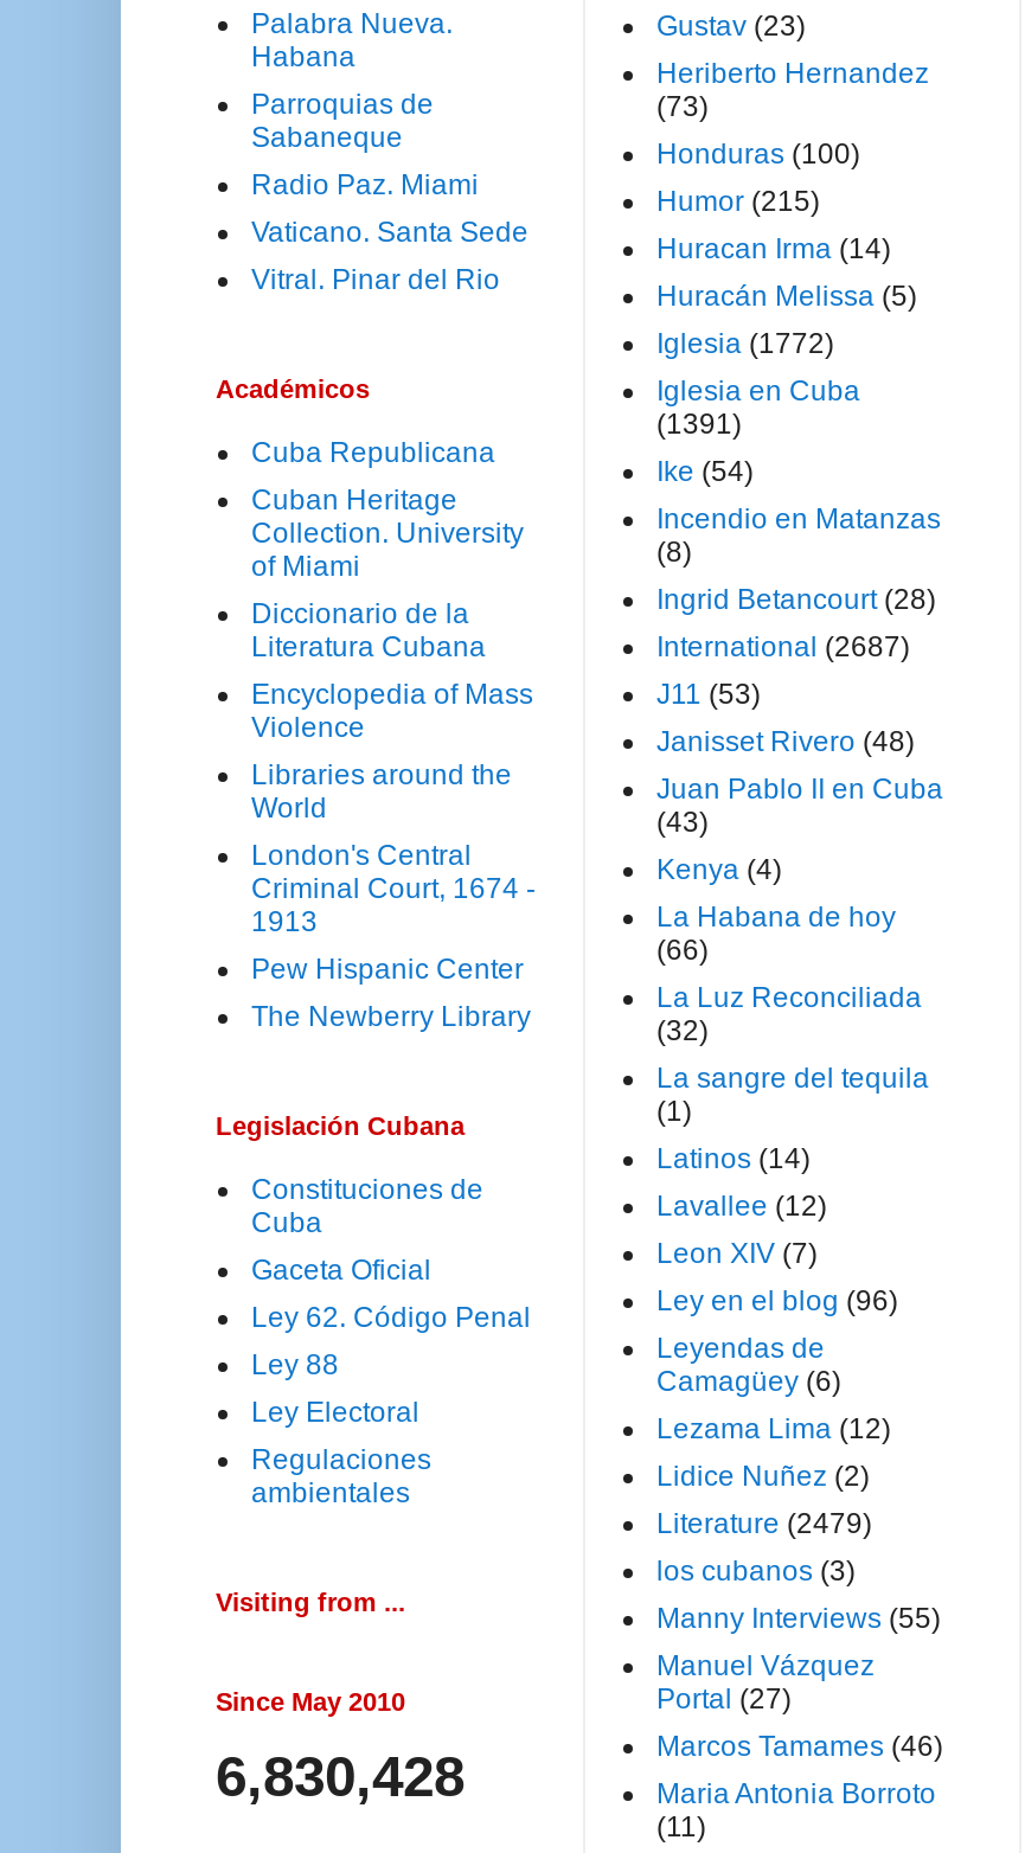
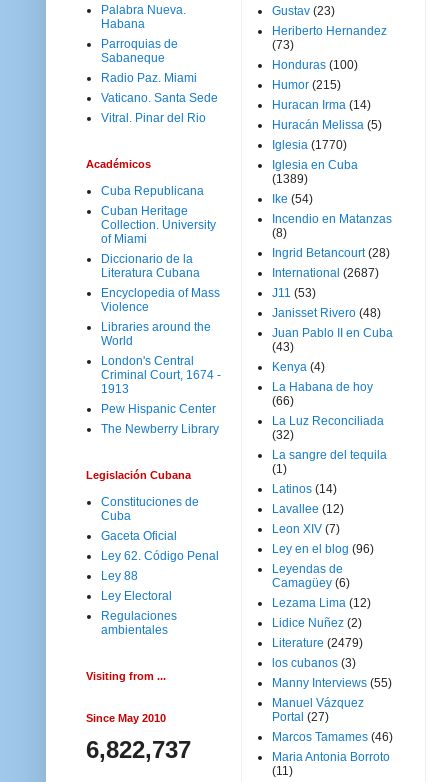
- Iglesia (1772)
+ Iglesia (1770)

- (1391)
+ (1389)

- 6,830,428
+ 6,822,737
